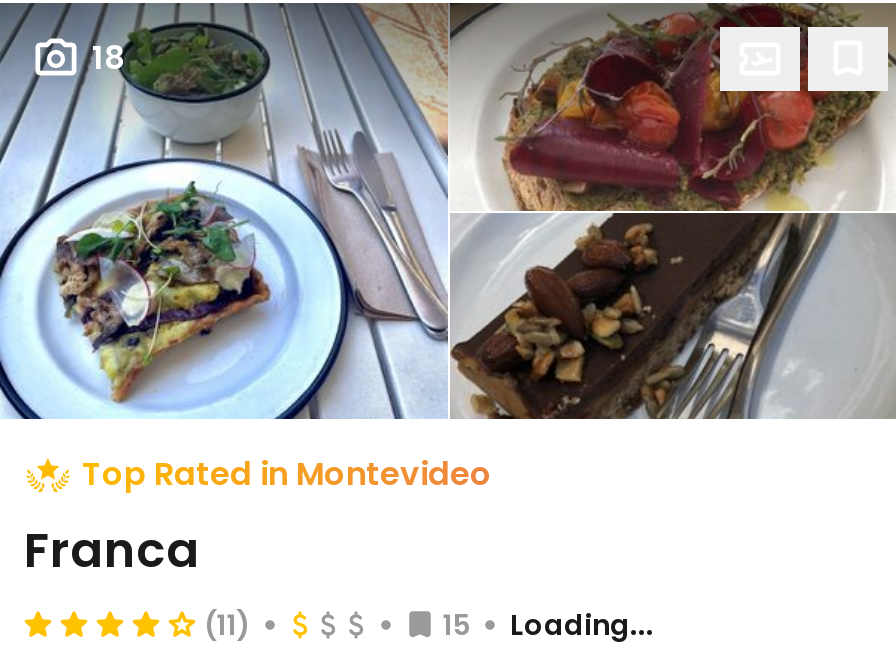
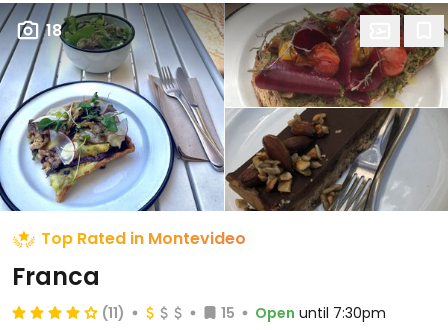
- Loading...
+ Open until 7:30pm
